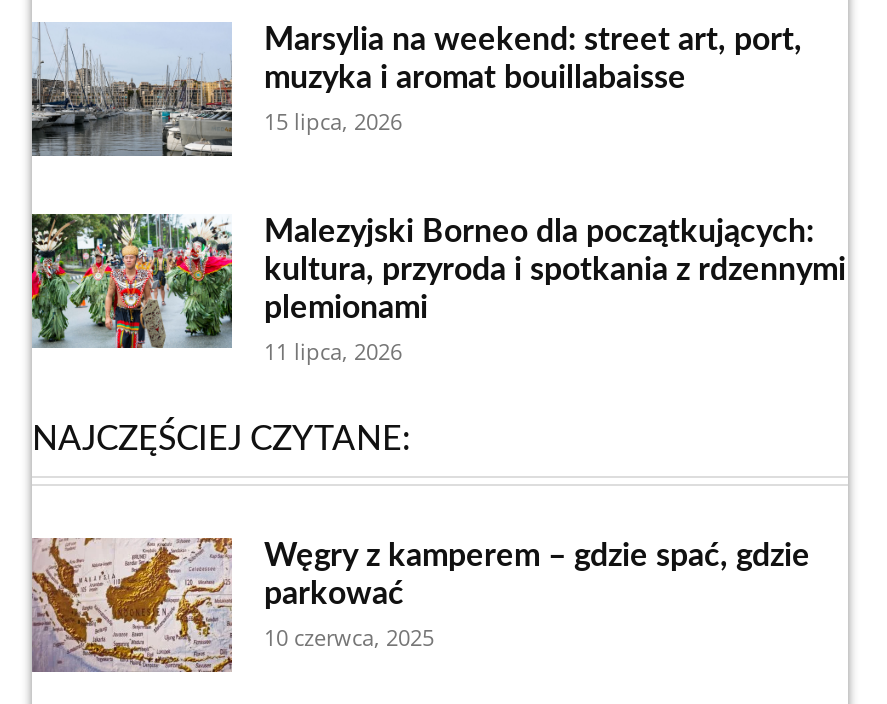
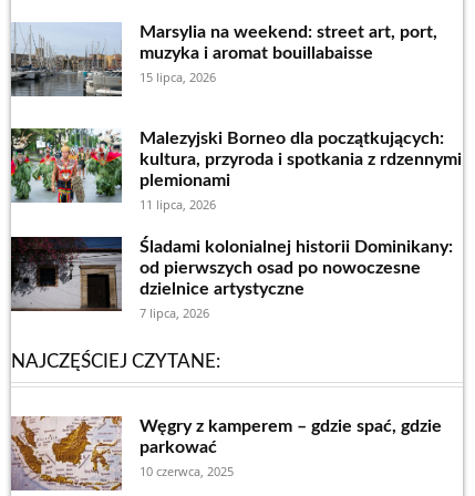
+ [image]
+ Śladami kolonialnej historii Dominikany:
+ od pierwszych osad po nowoczesne
+ dzielnice artystyczne
+ 7 lipca, 2026
